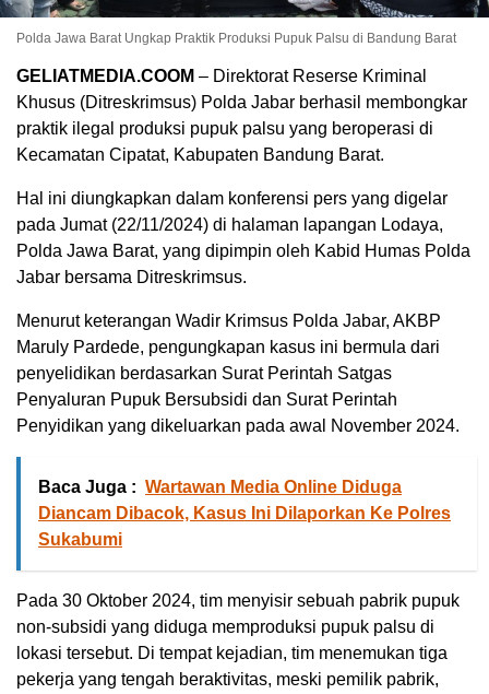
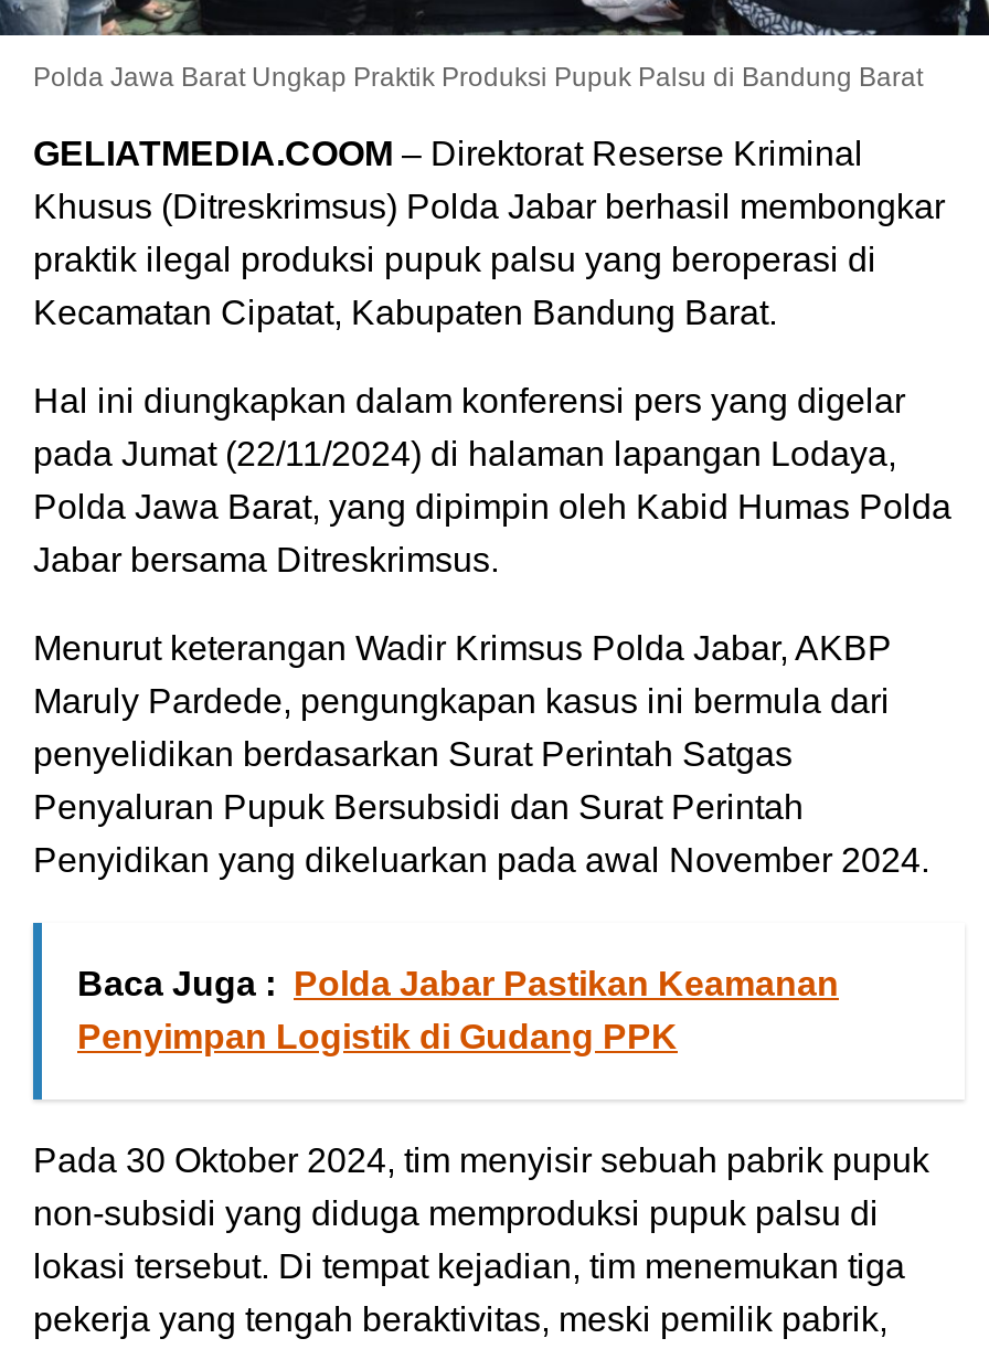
- Baca Juga : Wartawan Media Online Diduga
- Diancam Dibacok, Kasus Ini Dilaporkan Ke Polres
- Sukabumi
+ Baca Juga : Polda Jabar Pastikan Keamanan
+ Penyimpan Logistik di Gudang PPK
